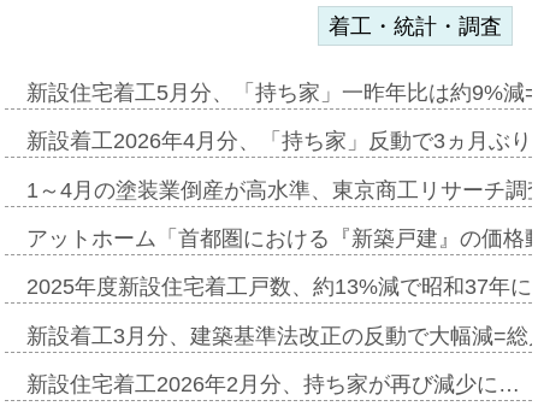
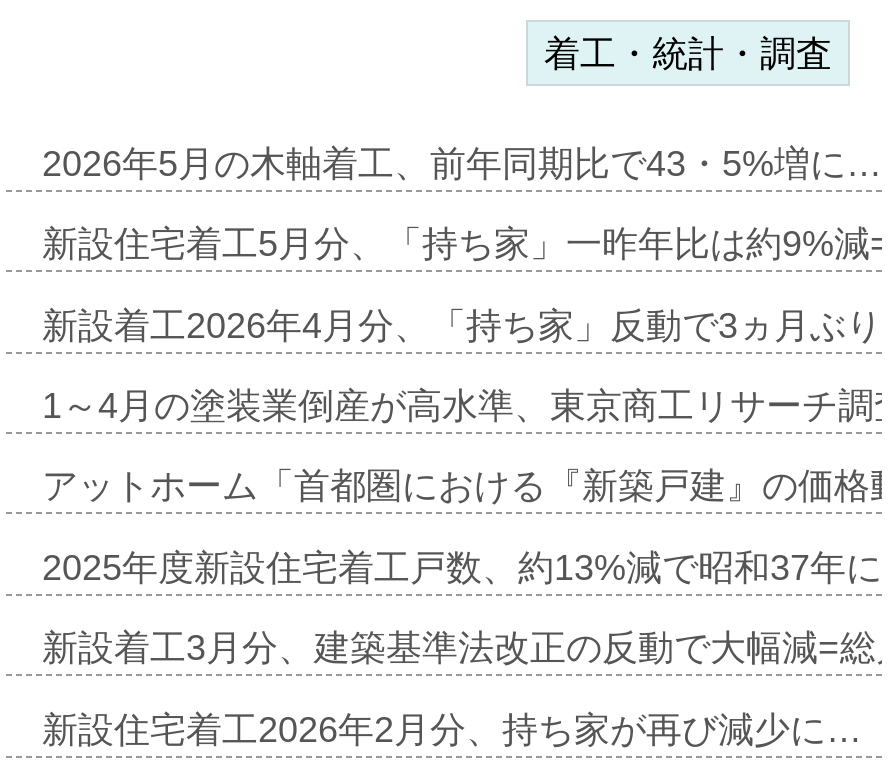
+ 2026年5月の木軸着工、前年同期比で43・5%増に…
